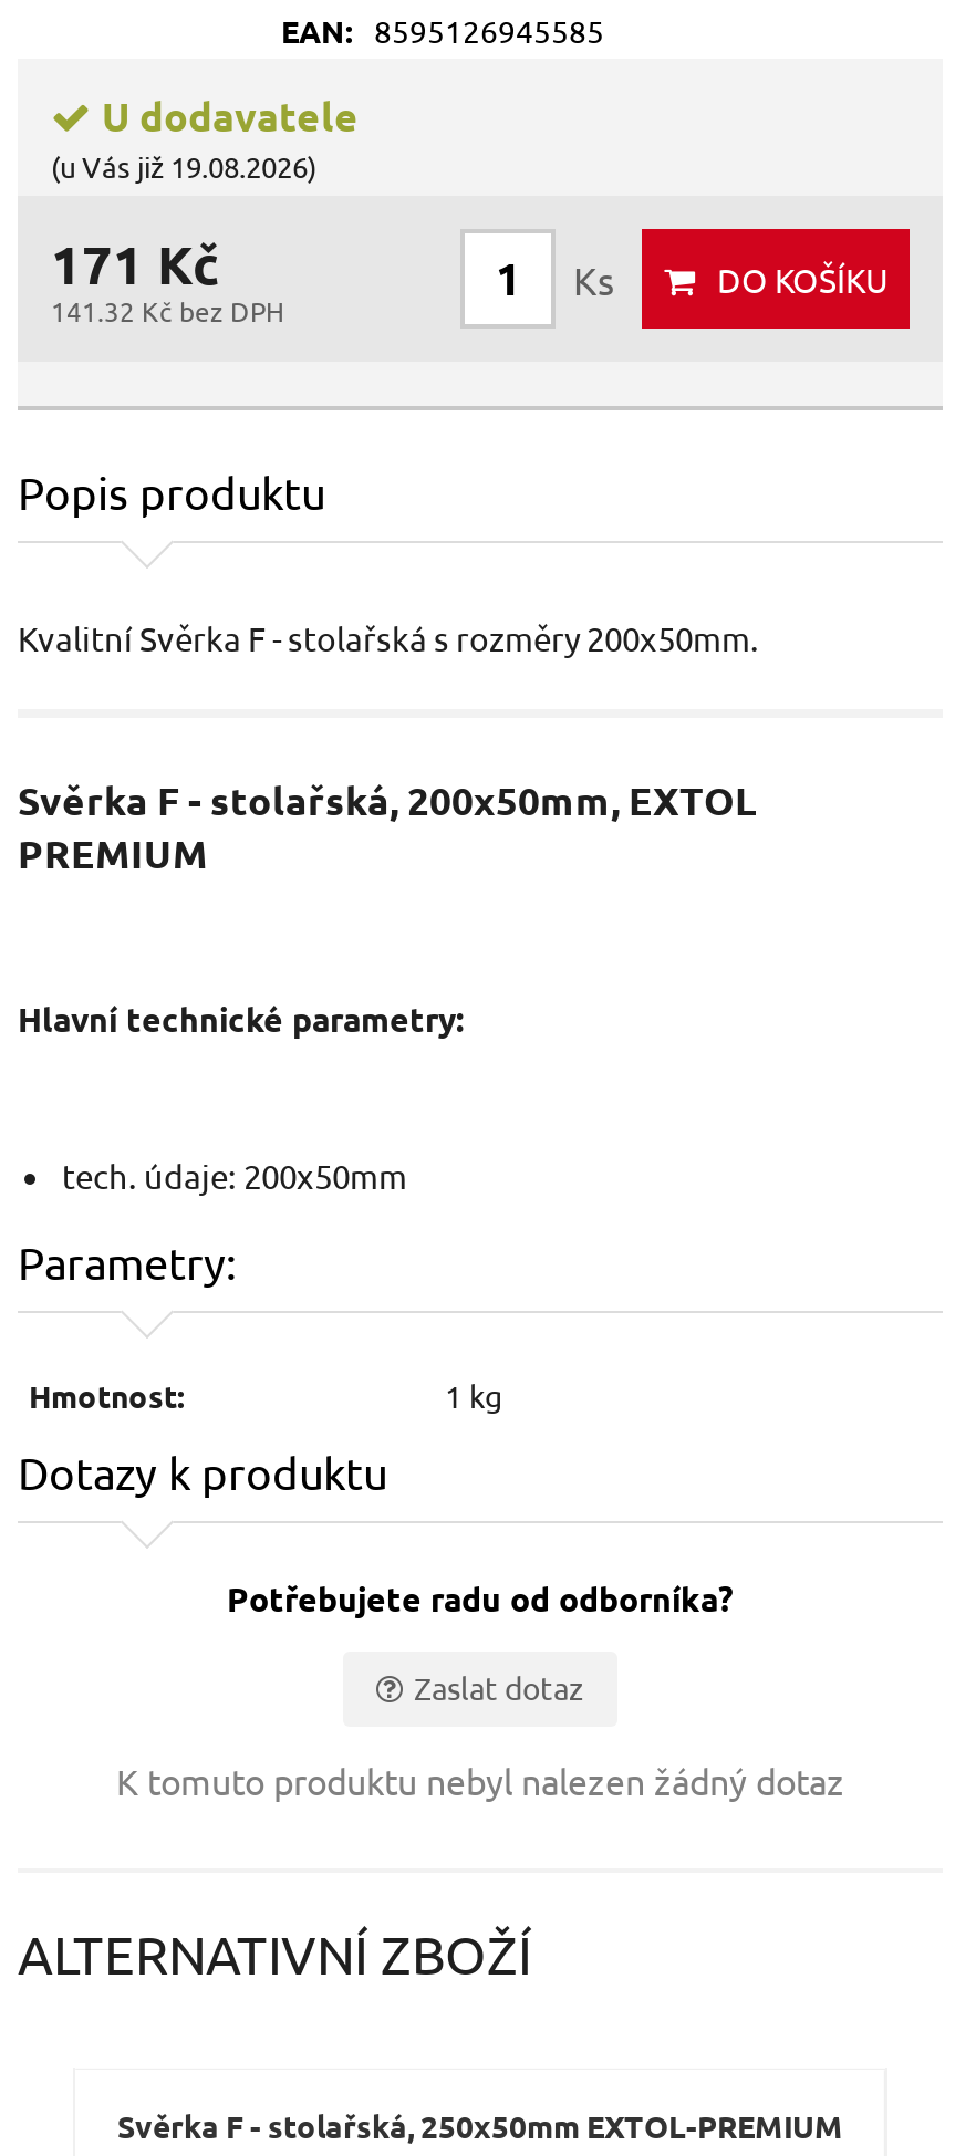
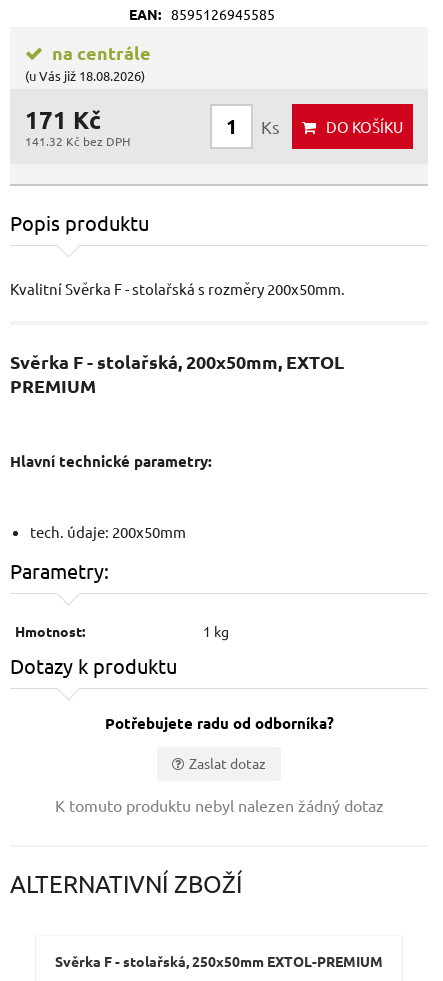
- U dodavatele
- (u Vás již 19.08.2026)
+ na centrále
+ (u Vás již 18.08.2026)
